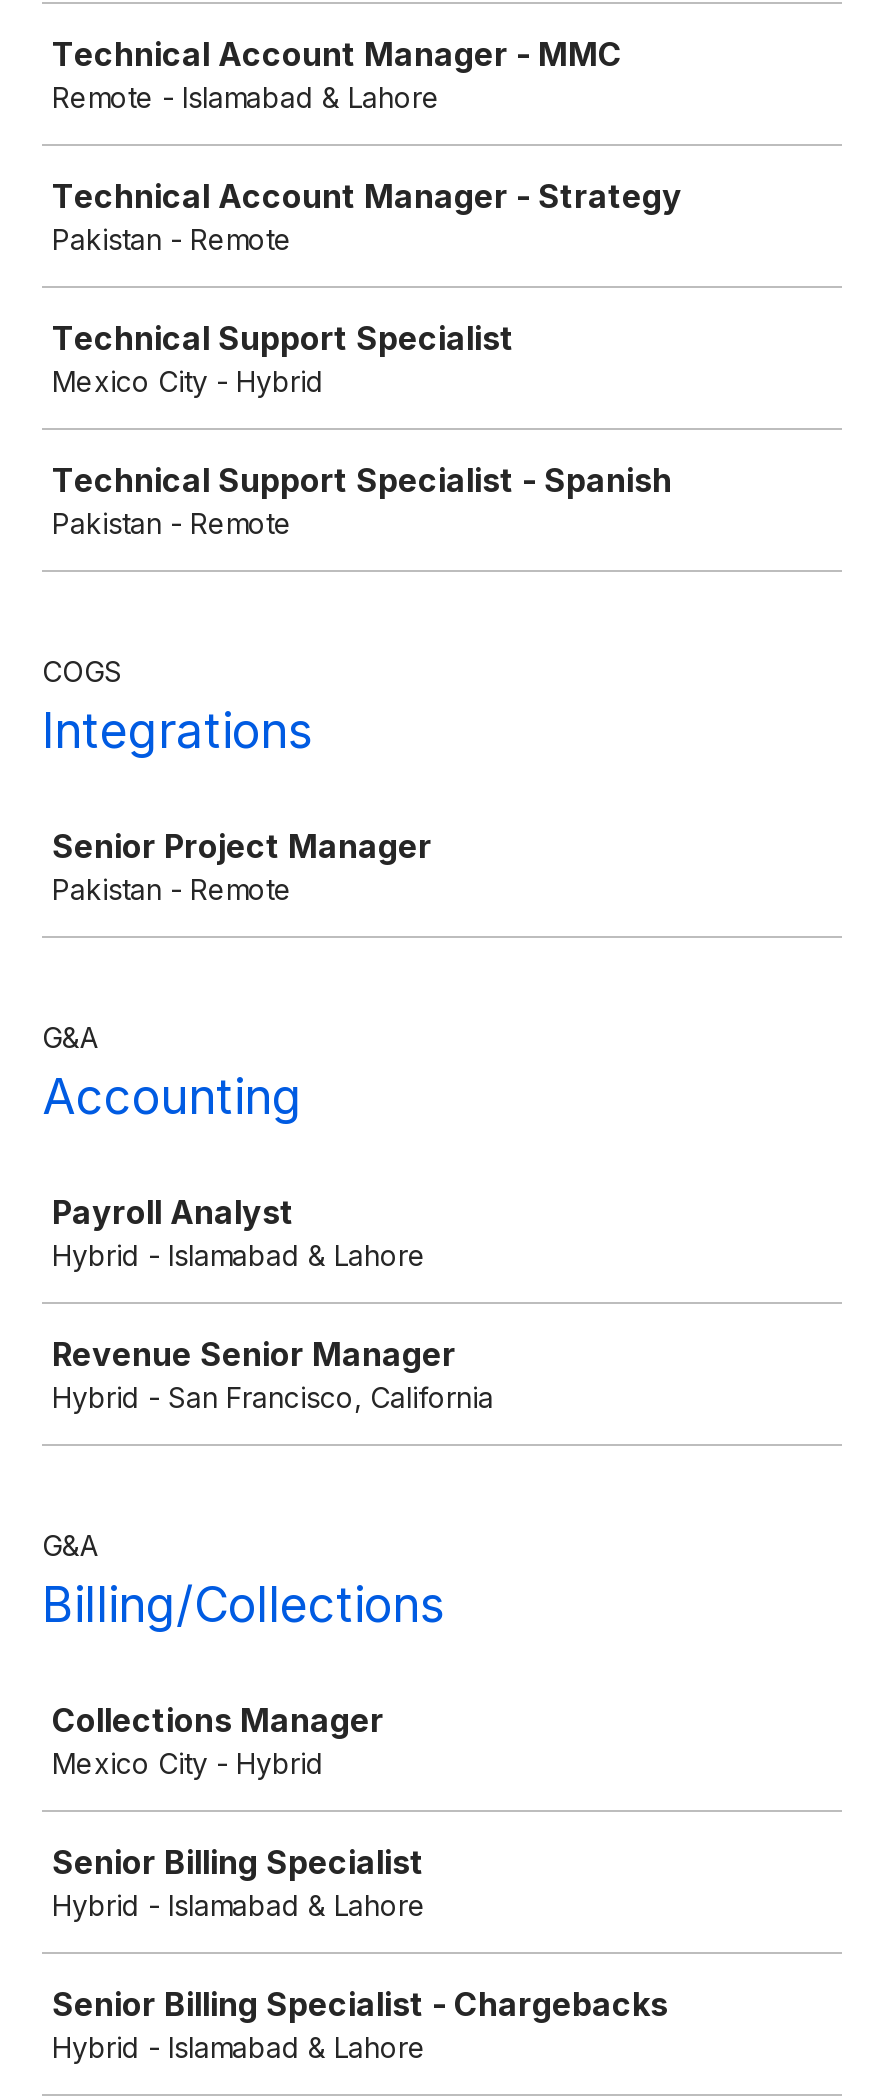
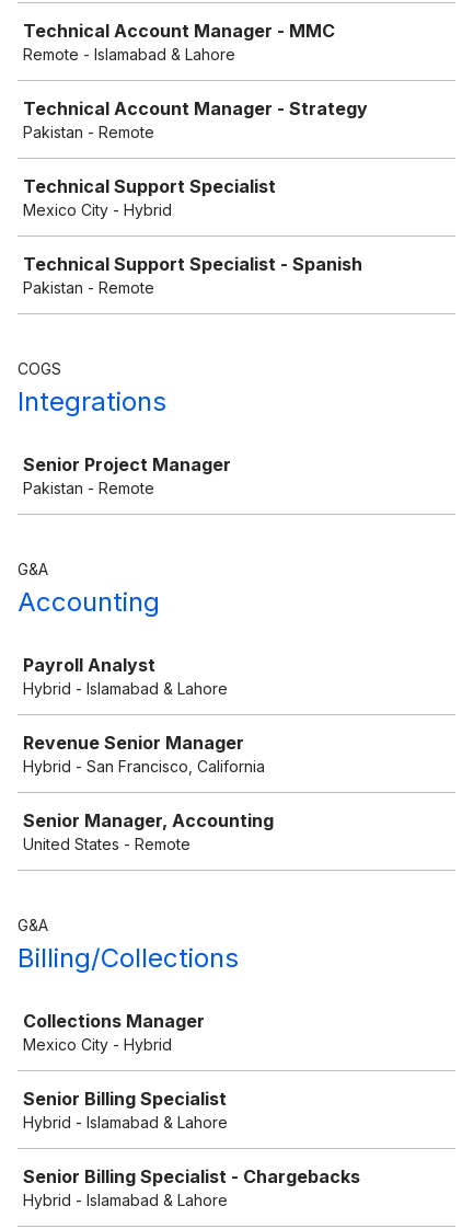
+ Senior Manager, Accounting
+ United States - Remote
